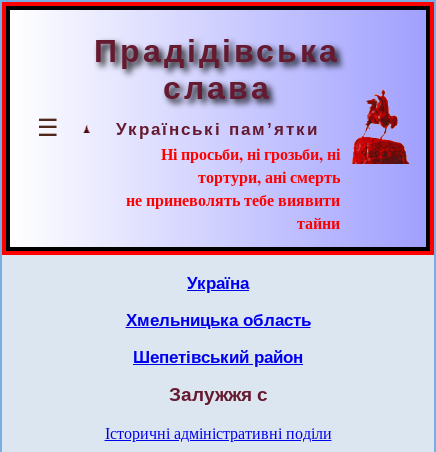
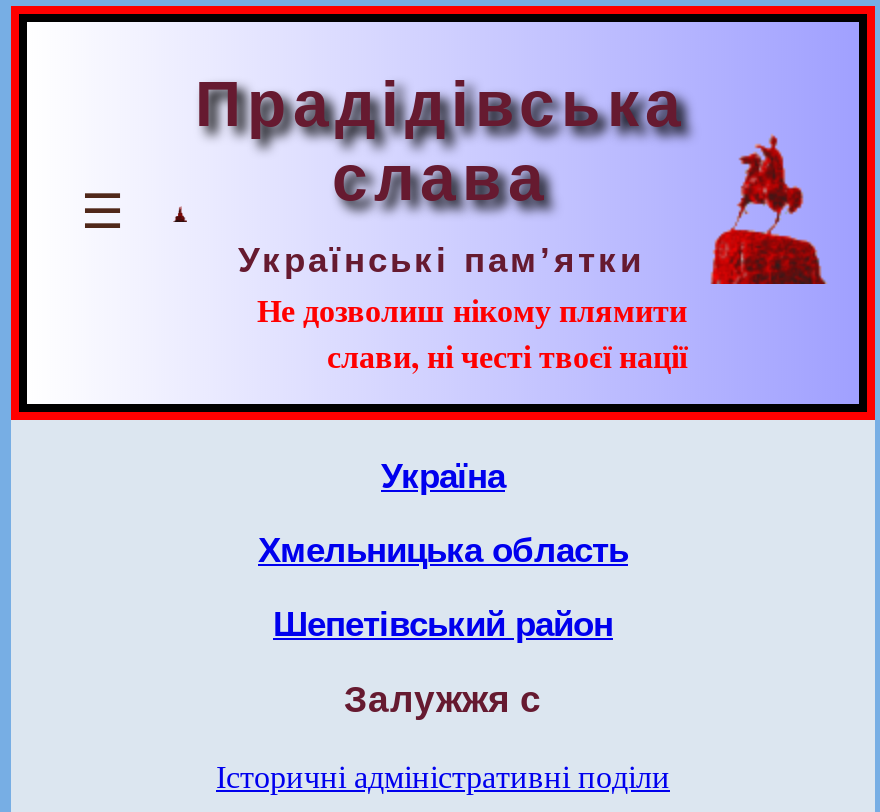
- Ні просьби, ні грозьби, ні
- тортури, ані смерть
- не приневолять тебе виявити
- тайни
+ Не дозволиш нікому плямити
+ слави, ні честі твоєї нації
